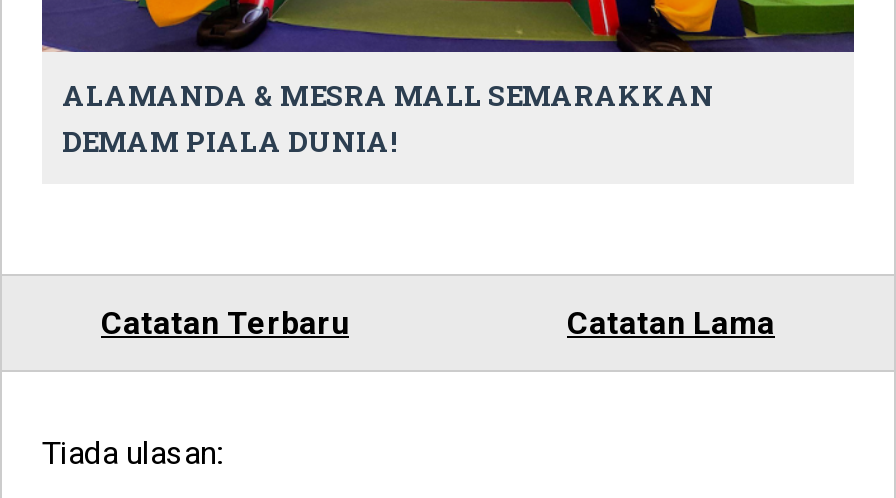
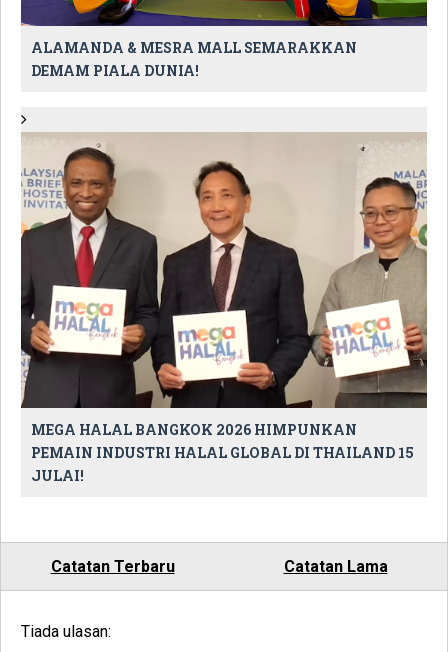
+ [image]
+ MEGA HALAL BANGKOK 2026 HIMPUNKAN
+ PEMAIN INDUSTRI HALAL GLOBAL DI THAILAND 15
+ JULAI!
